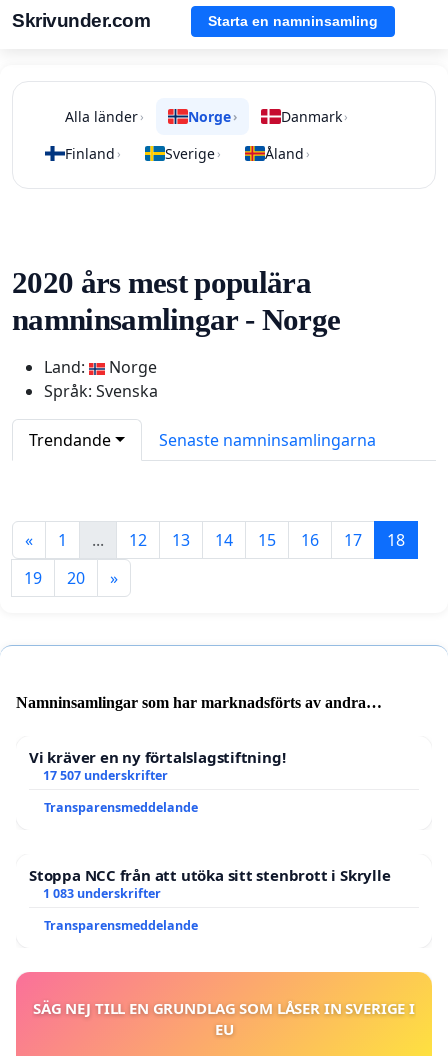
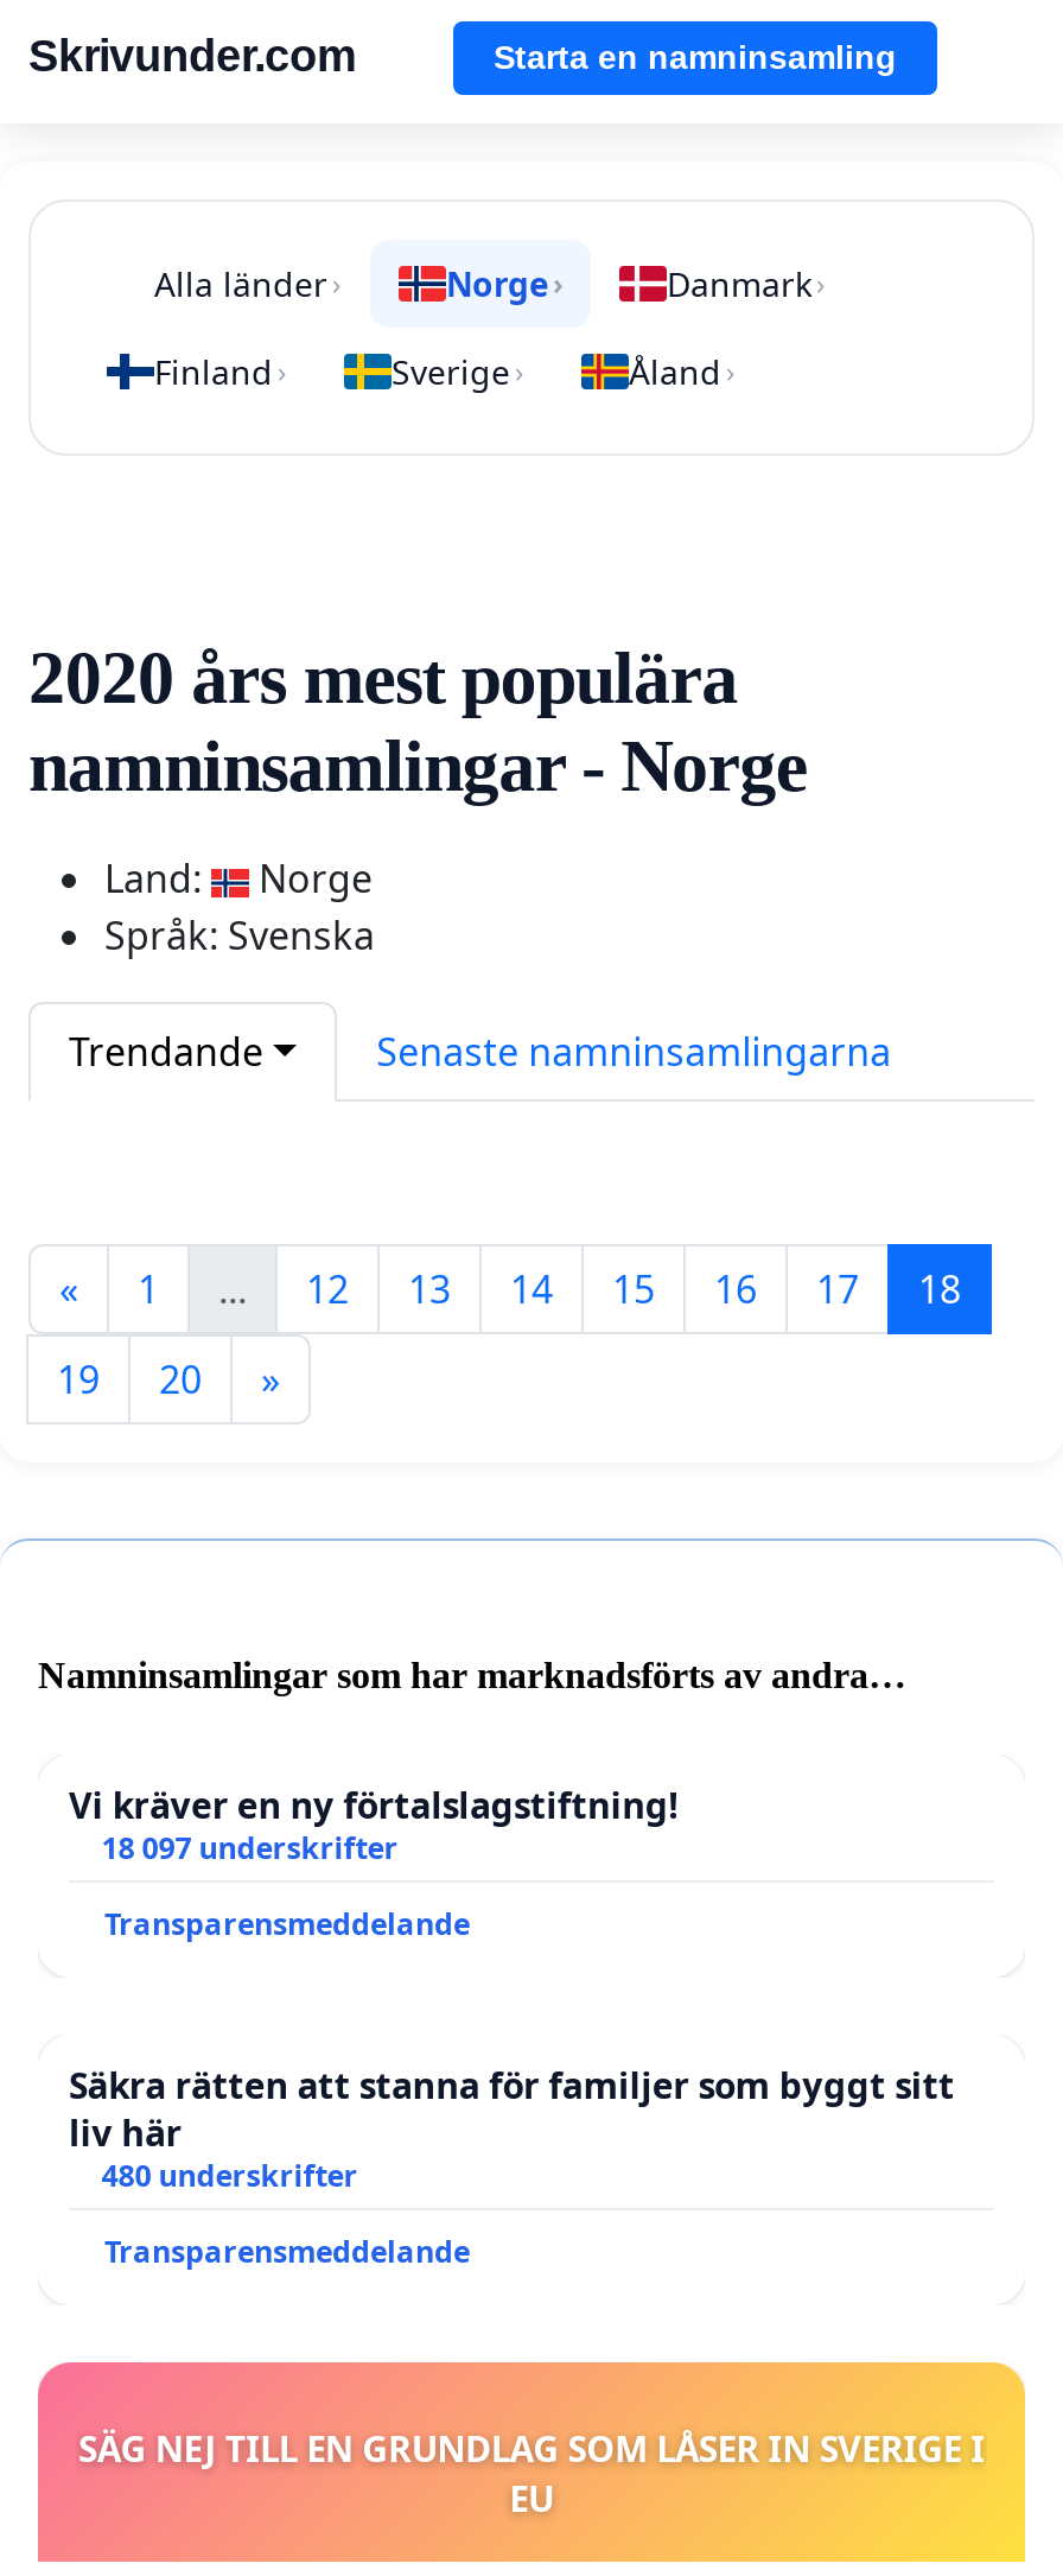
- 17 507 underskrifter
+ 18 097 underskrifter

- Stoppa NCC från att utöka sitt stenbrott i Skrylle
- 1 083 underskrifter
+ Säkra rätten att stanna för familjer som byggt sitt
+ liv här
+ 480 underskrifter
